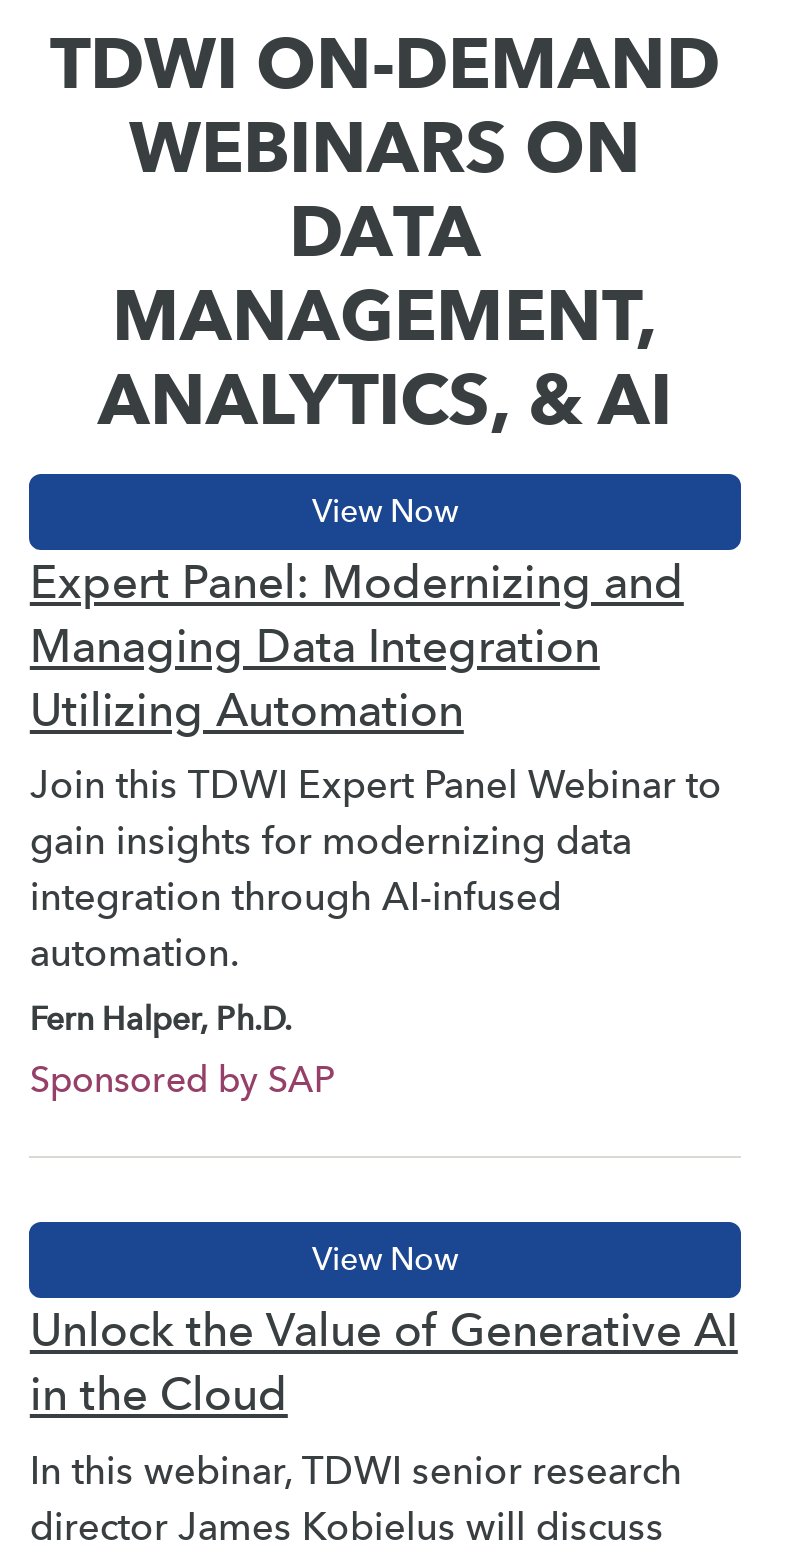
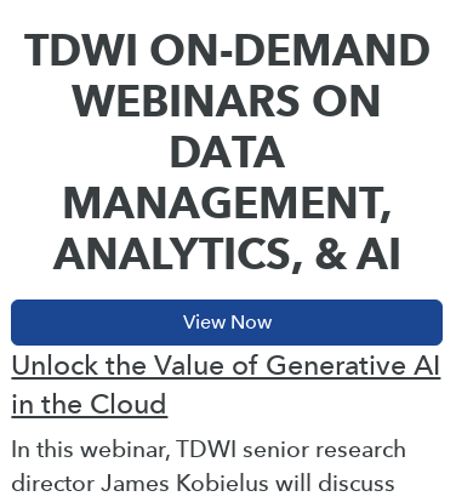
- Expert Panel: Modernizing and
- Managing Data Integration
- Utilizing Automation
- Join this TDWI Expert Panel Webinar to
- gain insights for modernizing data
- integration through AI-infused
- automation.
- Fern Halper, Ph.D.
- Sponsored by SAP
